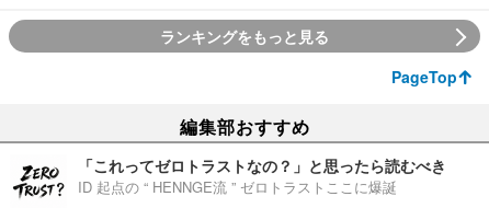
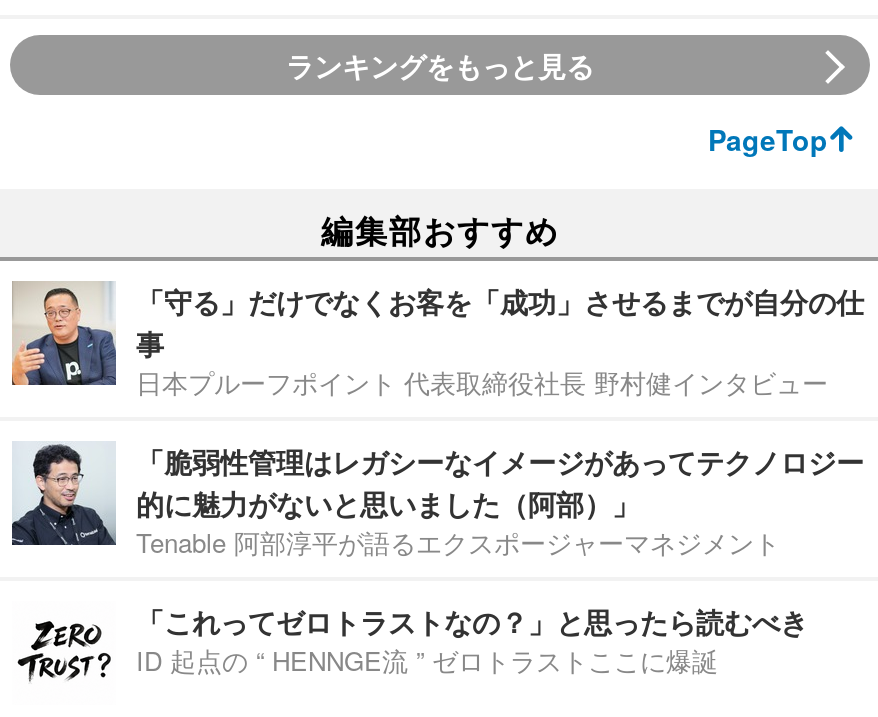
+ [image]
+ 「守る」だけでなくお客を「成功」させるまでが自分の仕
+ 事
+ 日本プルーフポイント 代表取締役社長 野村健インタビュー
+ 「脆弱性管理はレガシーなイメージがあってテクノロジー
+ 的に魅力がないと思いました（阿部）」
+ Tenable 阿部淳平が語るエクスポージャーマネジメント

+ [image]
